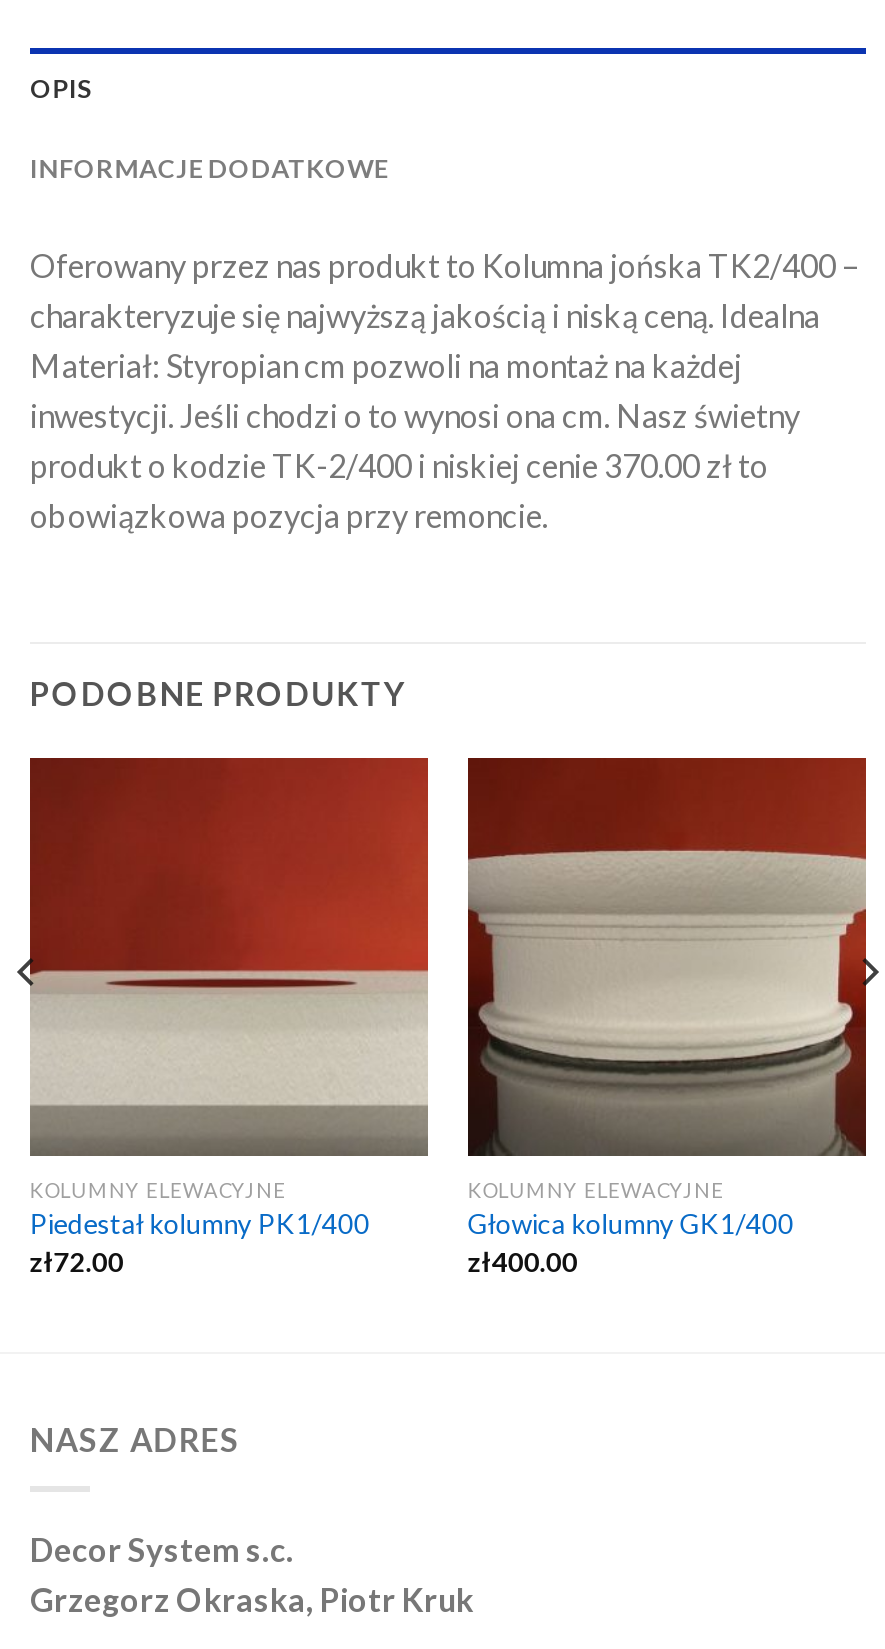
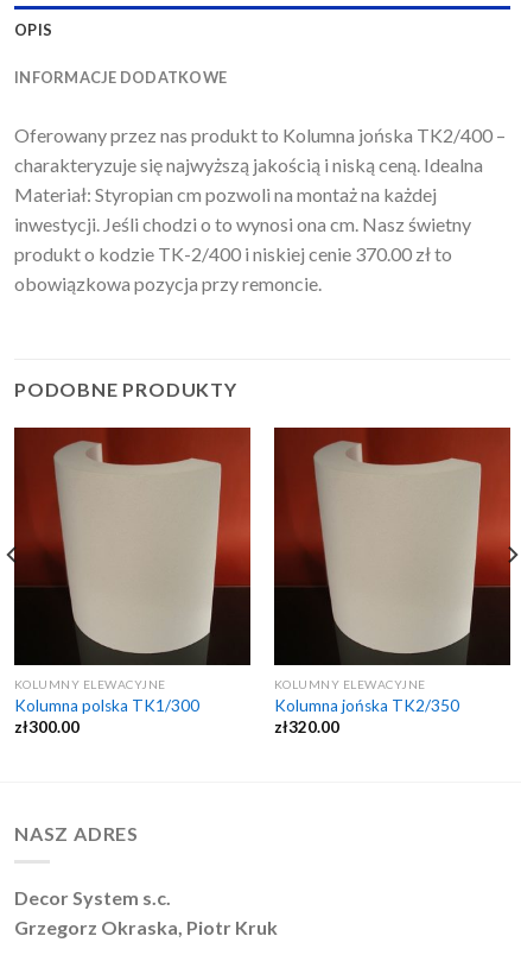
- [image]
- Piedestał kolumny PK1/400
- zł72.00
+ [image]
+ Kolumna polska TK1/300
+ zł300.00

- [image]
- Głowica kolumny GK1/400
- zł400.00
+ [image]
+ Kolumna jońska TK2/350
+ zł320.00
